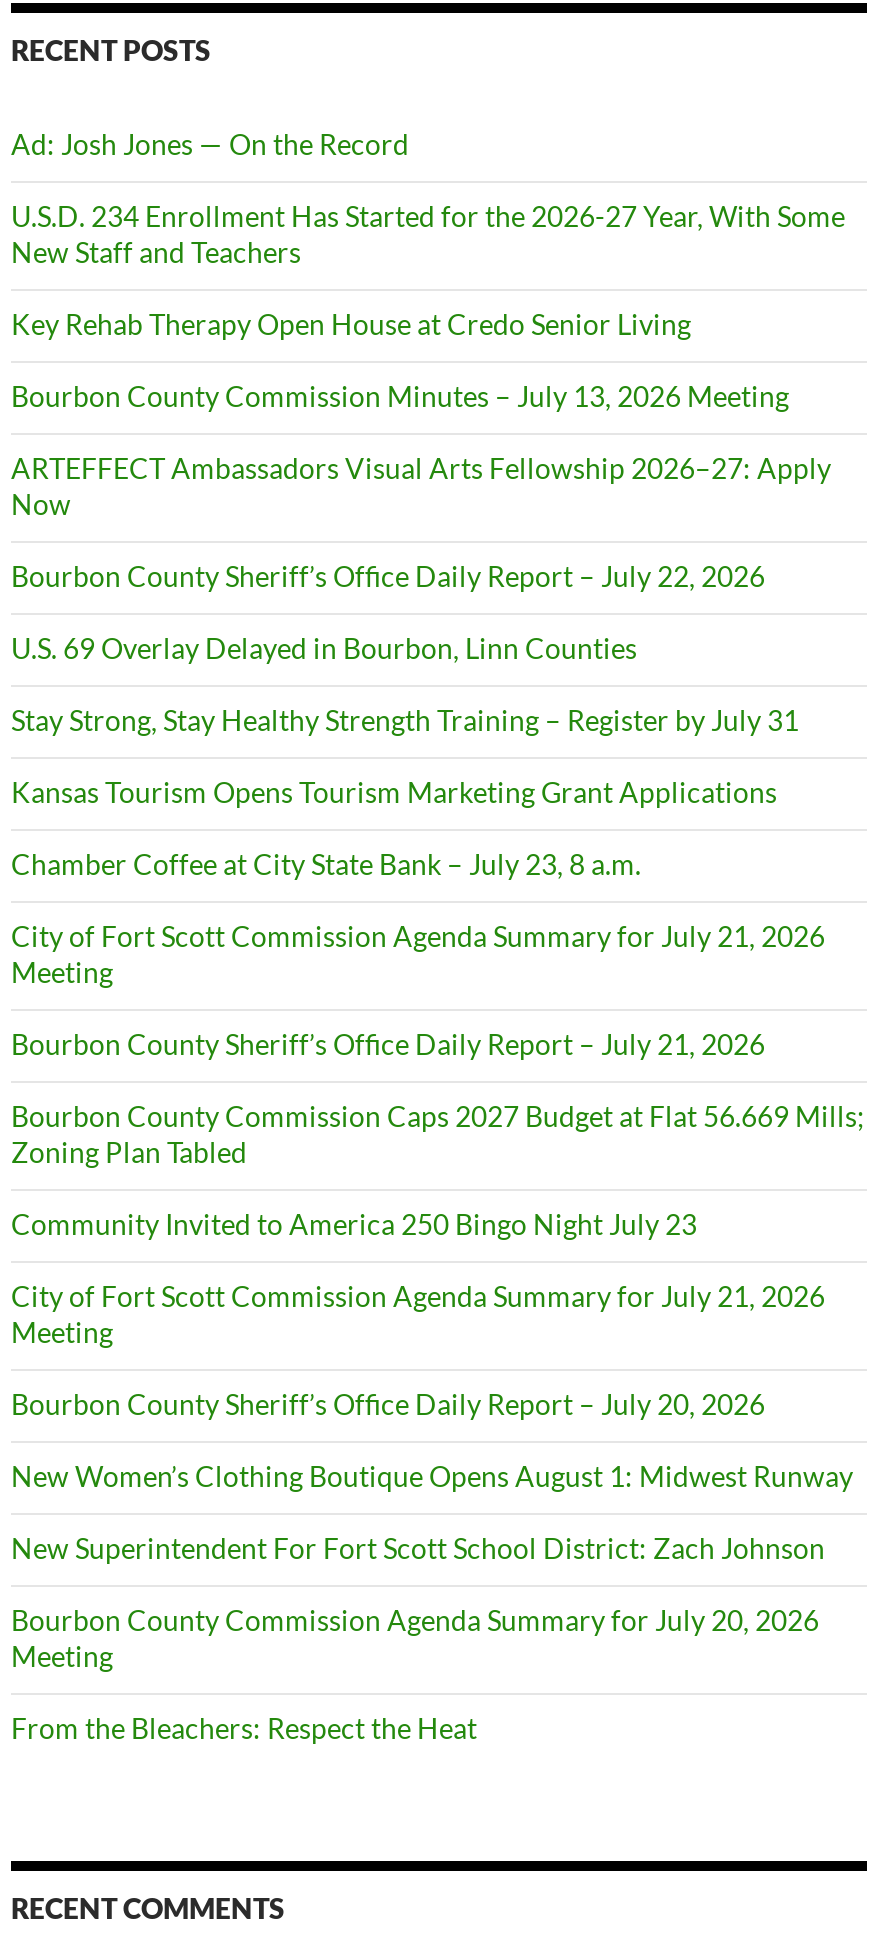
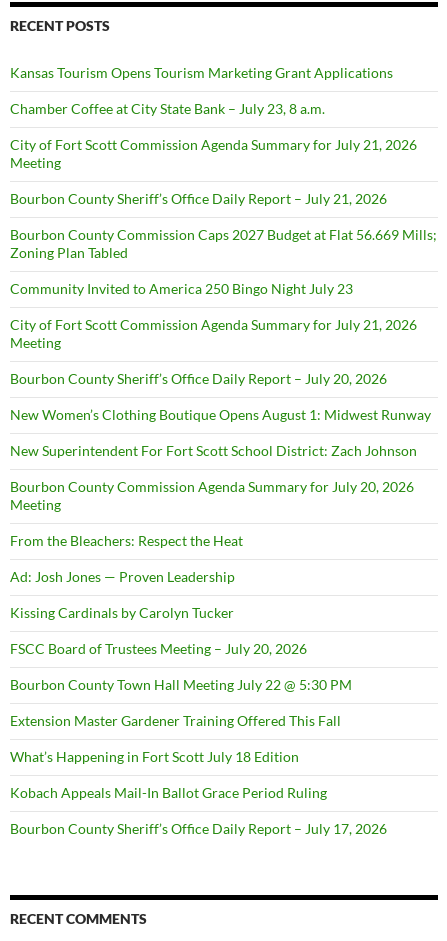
- Ad: Josh Jones — On the Record
- U.S.D. 234 Enrollment Has Started for the 2026-27 Year, With Some
- New Staff and Teachers
- Key Rehab Therapy Open House at Credo Senior Living
- Bourbon County Commission Minutes – July 13, 2026 Meeting
- ARTEFFECT Ambassadors Visual Arts Fellowship 2026–27: Apply
- Now
- Bourbon County Sheriff’s Office Daily Report – July 22, 2026
- U.S. 69 Overlay Delayed in Bourbon, Linn Counties
- Stay Strong, Stay Healthy Strength Training – Register by July 31

moved up: Kansas Tourism Opens Tourism Marketing Grant Applications | Chamber Coffee at City State Bank – July 23, 8 a.m. | City of Fort Scott Commission Agenda Summary for July 21, 2026 | ... | Meeting | From the Bleachers: Respect the Heat

+ Ad: Josh Jones — Proven Leadership
+ Kissing Cardinals by Carolyn Tucker
+ FSCC Board of Trustees Meeting – July 20, 2026
+ Bourbon County Town Hall Meeting July 22 @ 5:30 PM
+ Extension Master Gardener Training Offered This Fall
+ What’s Happening in Fort Scott July 18 Edition
+ Kobach Appeals Mail-In Ballot Grace Period Ruling
+ Bourbon County Sheriff’s Office Daily Report – July 17, 2026
